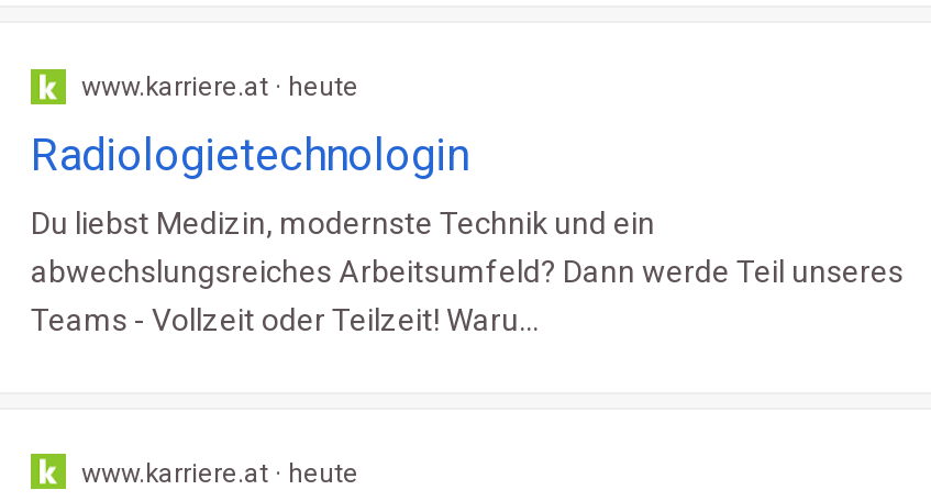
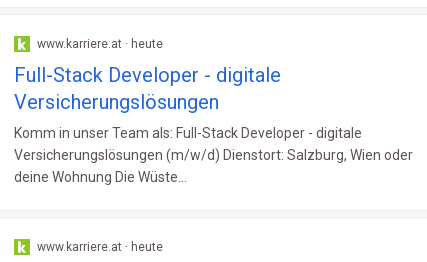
- Radiologietechnologin
+ Full-Stack Developer - digitale
+ Versicherungslösungen

- Du liebst Medizin, modernste Technik und ein
- abwechslungsreiches Arbeitsumfeld? Dann werde Teil unseres
- Teams - Vollzeit oder Teilzeit! Waru...
+ Komm in unser Team als: Full-Stack Developer - digitale
+ Versicherungslösungen (m/w/d) Dienstort: Salzburg, Wien oder
+ deine Wohnung Die Wüste...
